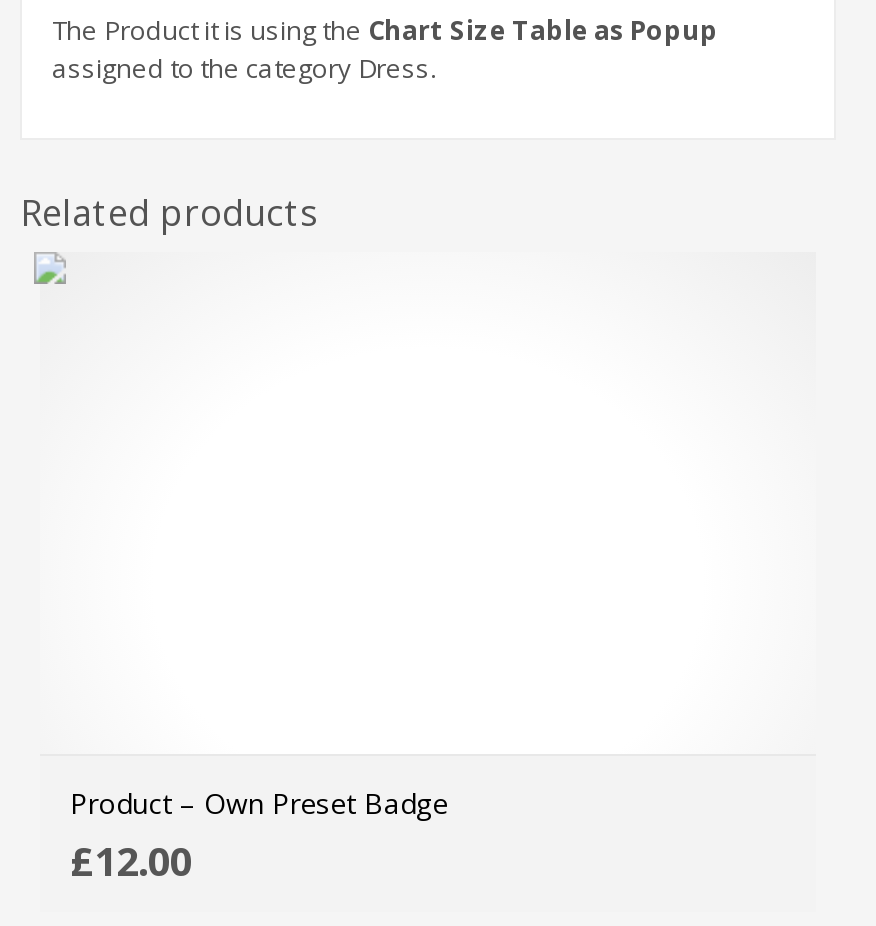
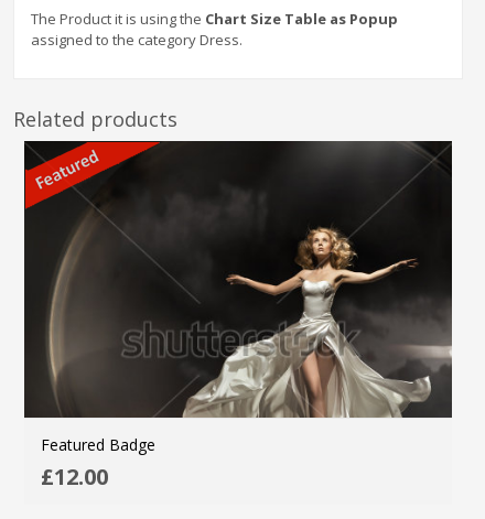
+ [image]

- Product – Own Preset Badge
+ Featured Badge
